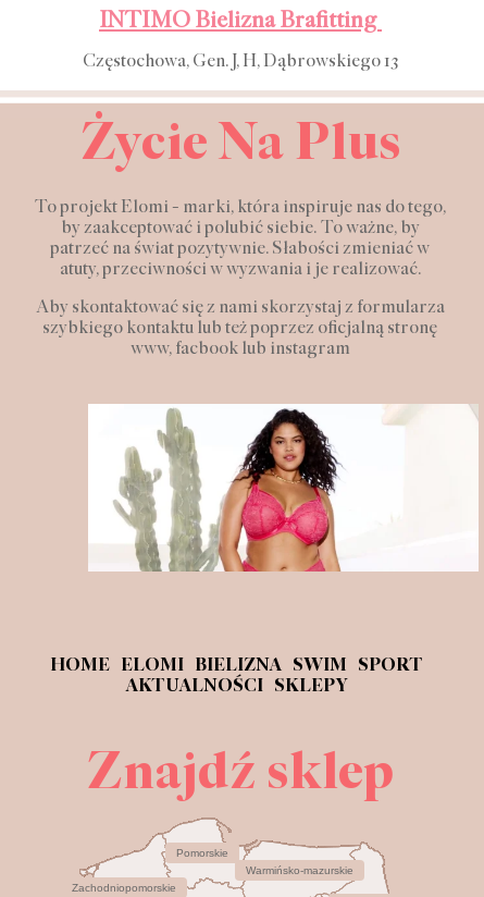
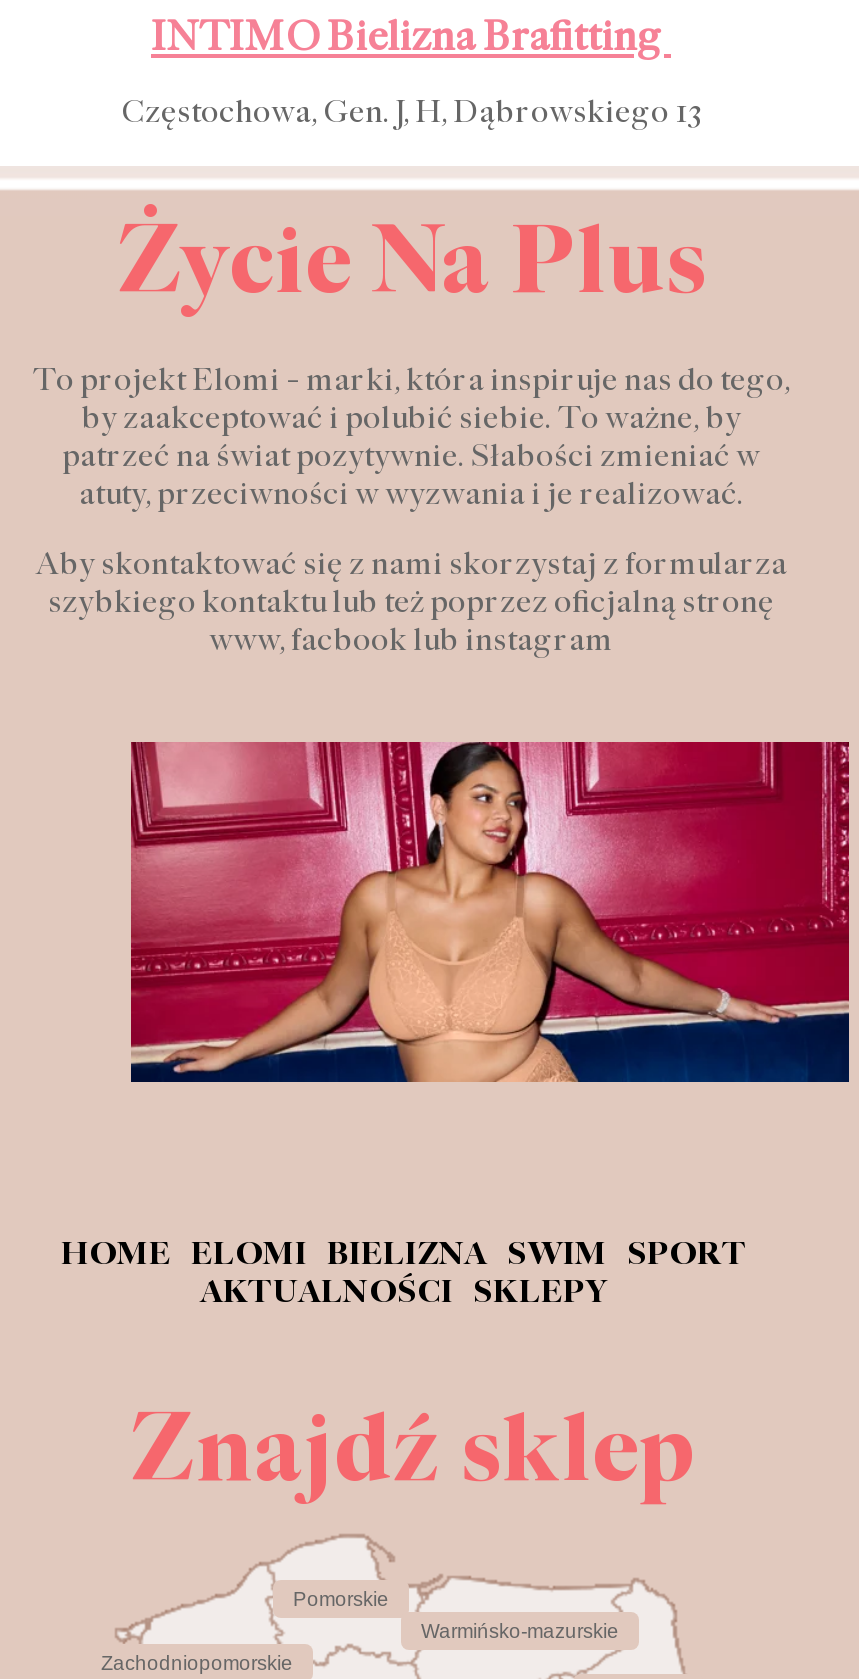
- [image]
+ [image]
